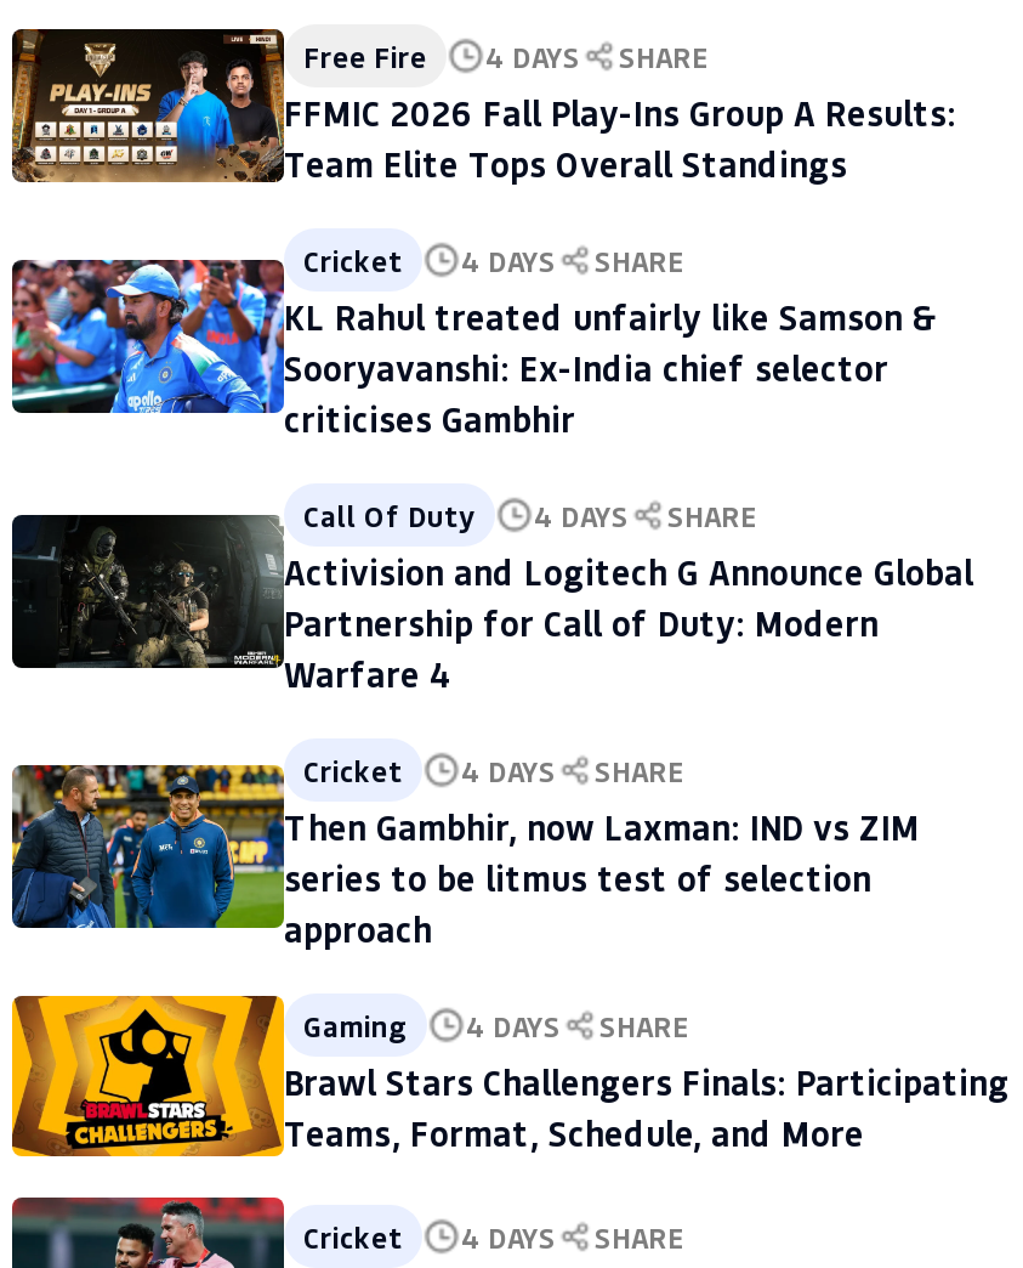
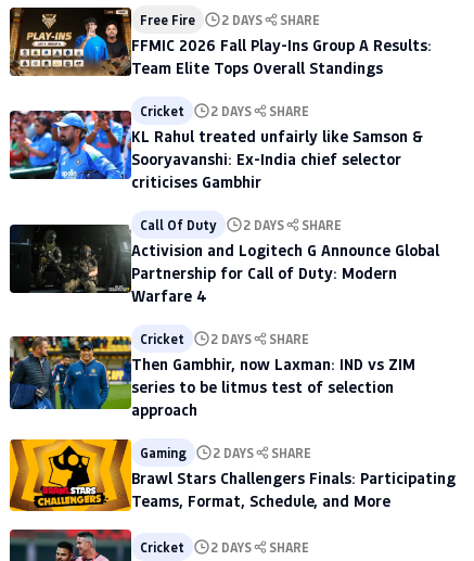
- Free Fire 4 DAYS SHARE
+ Free Fire 2 DAYS SHARE

- Cricket 4 DAYS SHARE
+ Cricket 2 DAYS SHARE

- Call Of Duty 4 DAYS SHARE
+ Call Of Duty 2 DAYS SHARE

- Cricket 4 DAYS SHARE
+ Cricket 2 DAYS SHARE

- Gaming 4 DAYS SHARE
+ Gaming 2 DAYS SHARE

- Cricket 4 DAYS SHARE
+ Cricket 2 DAYS SHARE
